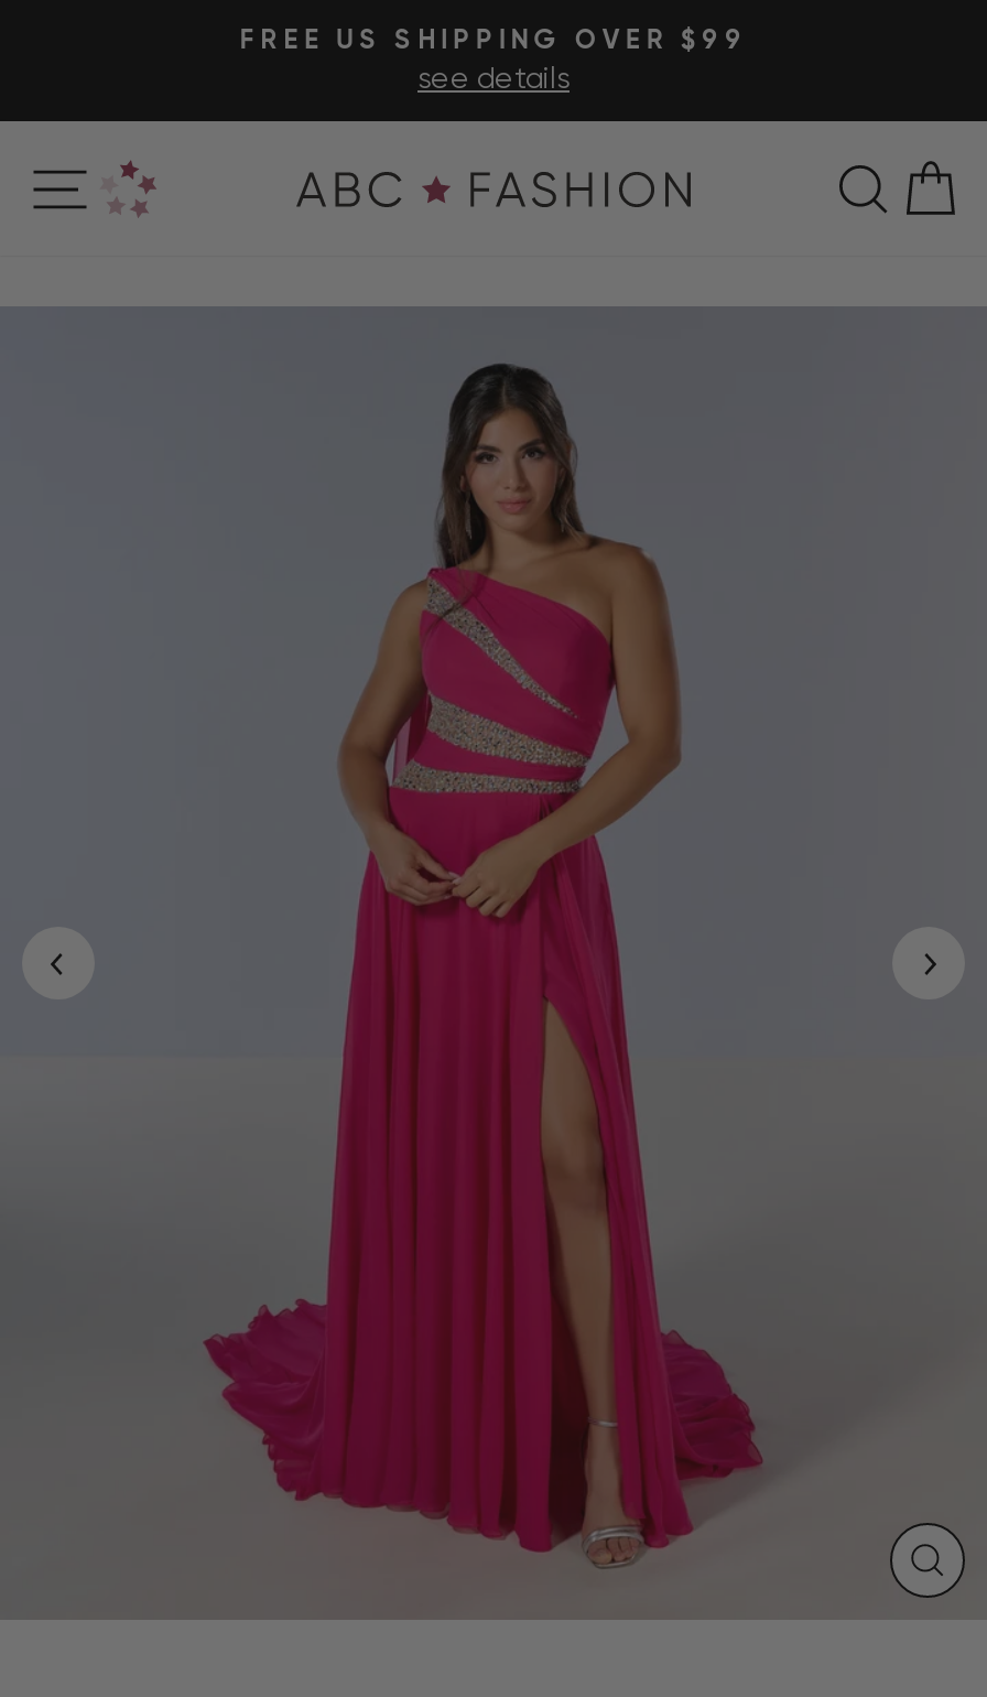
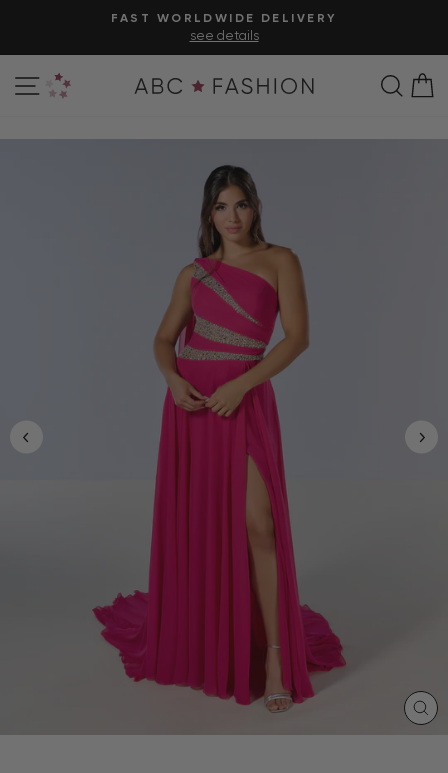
- FREE US SHIPPING OVER $99
+ FAST WORLDWIDE DELIVERY
